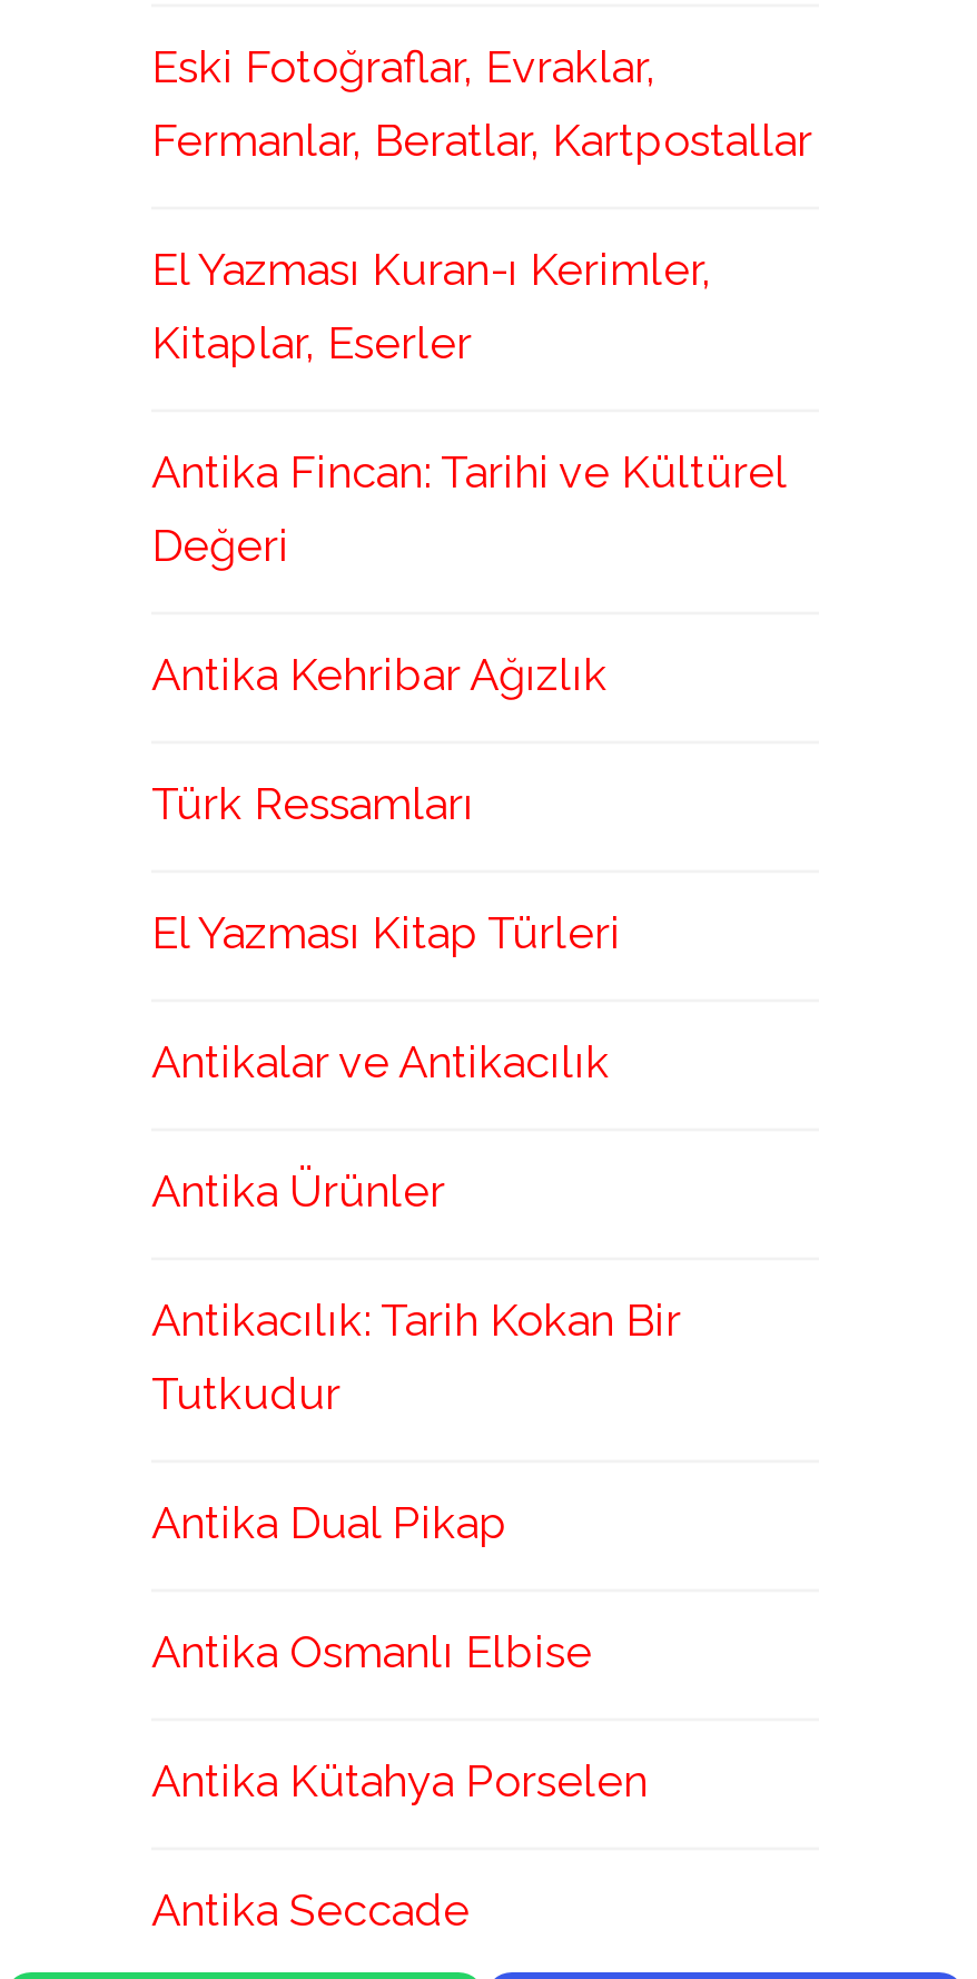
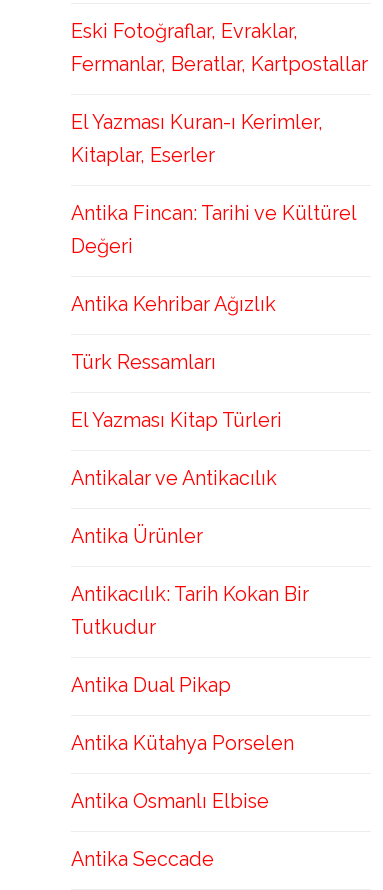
moved down: Antika Osmanlı Elbise

moved up: Antika Kütahya Porselen
